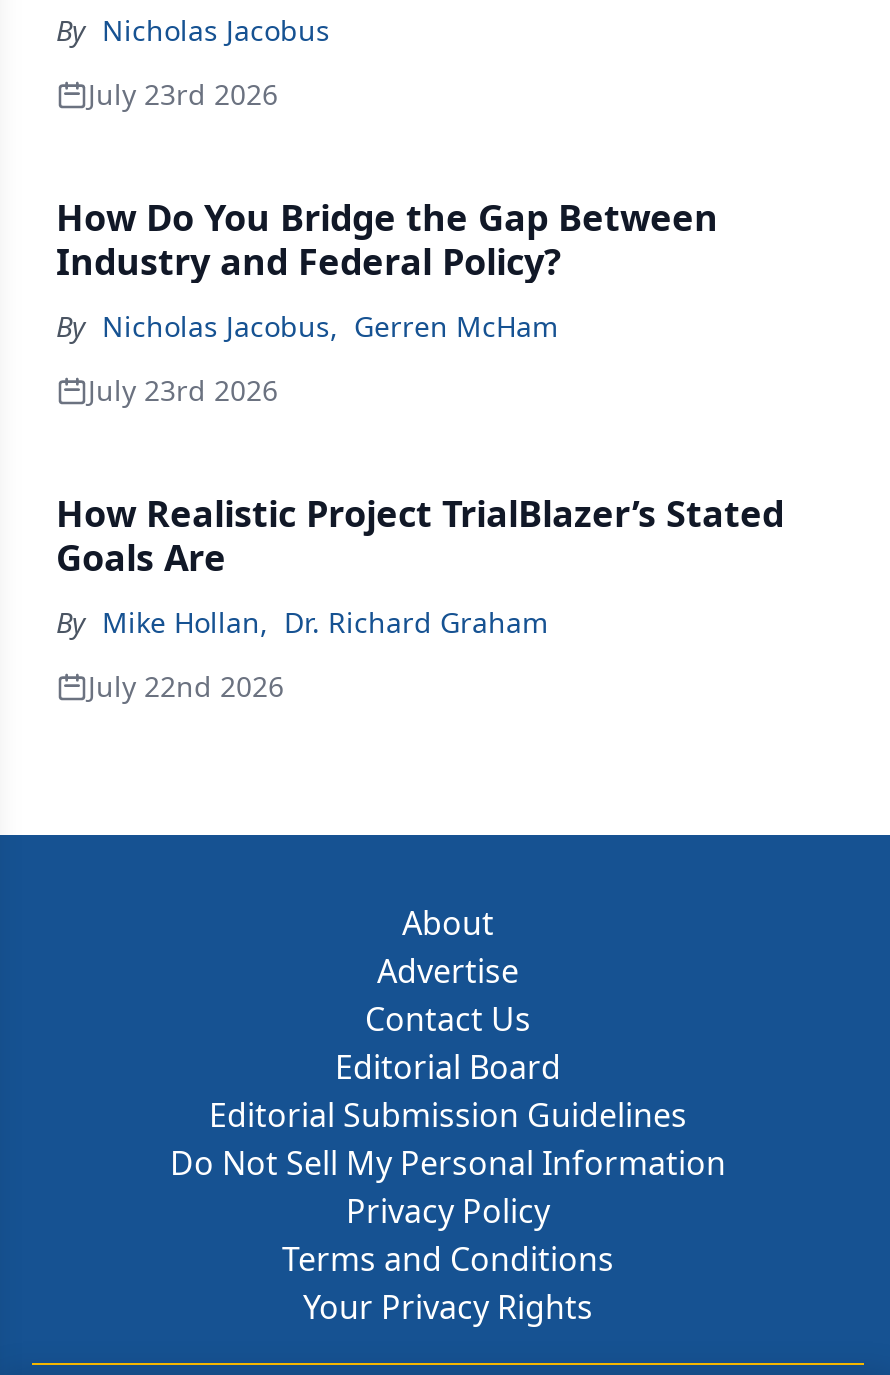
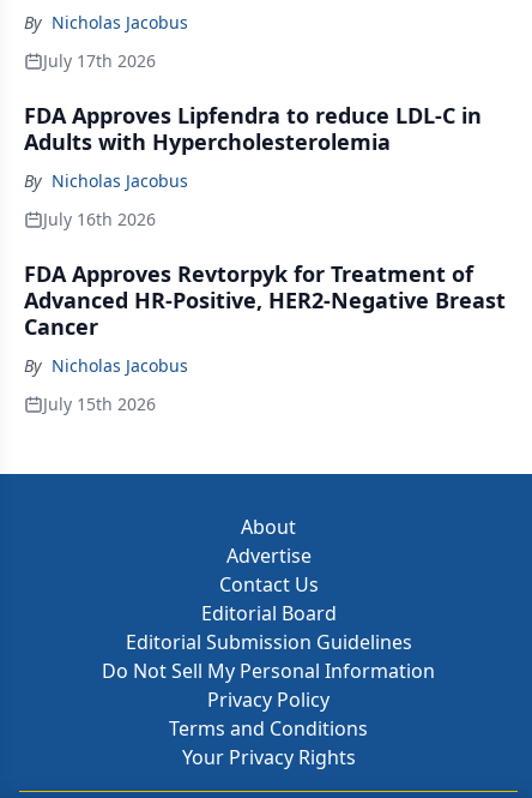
- July 23rd 2026
+ July 17th 2026

- How Do You Bridge the Gap Between
- Industry and Federal Policy?
+ FDA Approves Lipfendra to reduce LDL-C in
+ Adults with Hypercholesterolemia

- By Nicholas Jacobus, Gerren McHam
+ By Nicholas Jacobus

- July 23rd 2026
+ July 16th 2026

- How Realistic Project TrialBlazer’s Stated
- Goals Are
+ FDA Approves Revtorpyk for Treatment of
+ Advanced HR-Positive, HER2-Negative Breast
+ Cancer

- By Mike Hollan, Dr. Richard Graham
+ By Nicholas Jacobus

- July 22nd 2026
+ July 15th 2026
